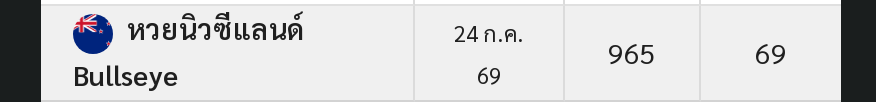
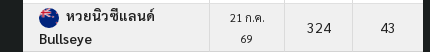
- 24 ก.ค.
+ 21 ก.ค.

- 965
+ 324

- 69
+ 43
